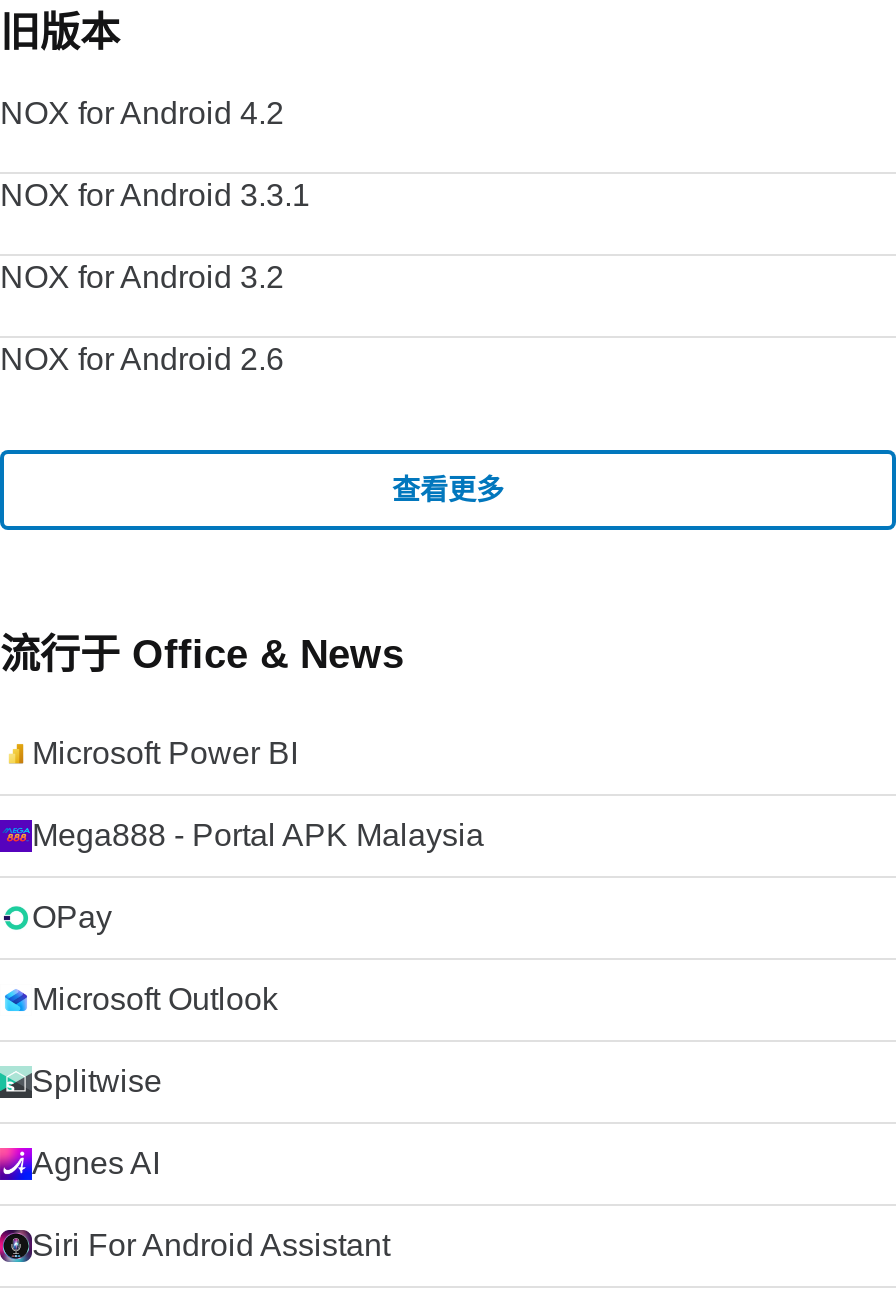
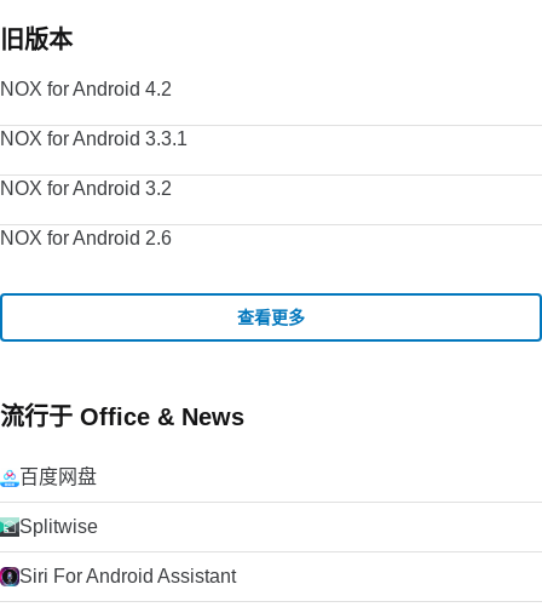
- Microsoft Power BI
- Mega888 - Portal APK Malaysia
- OPay
- Microsoft Outlook
+ 百度网盘

- Agnes AI
